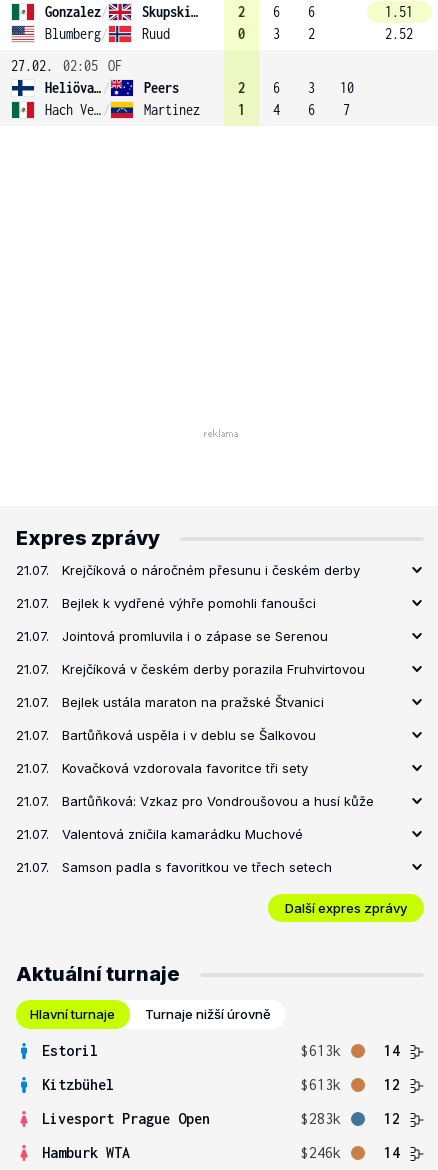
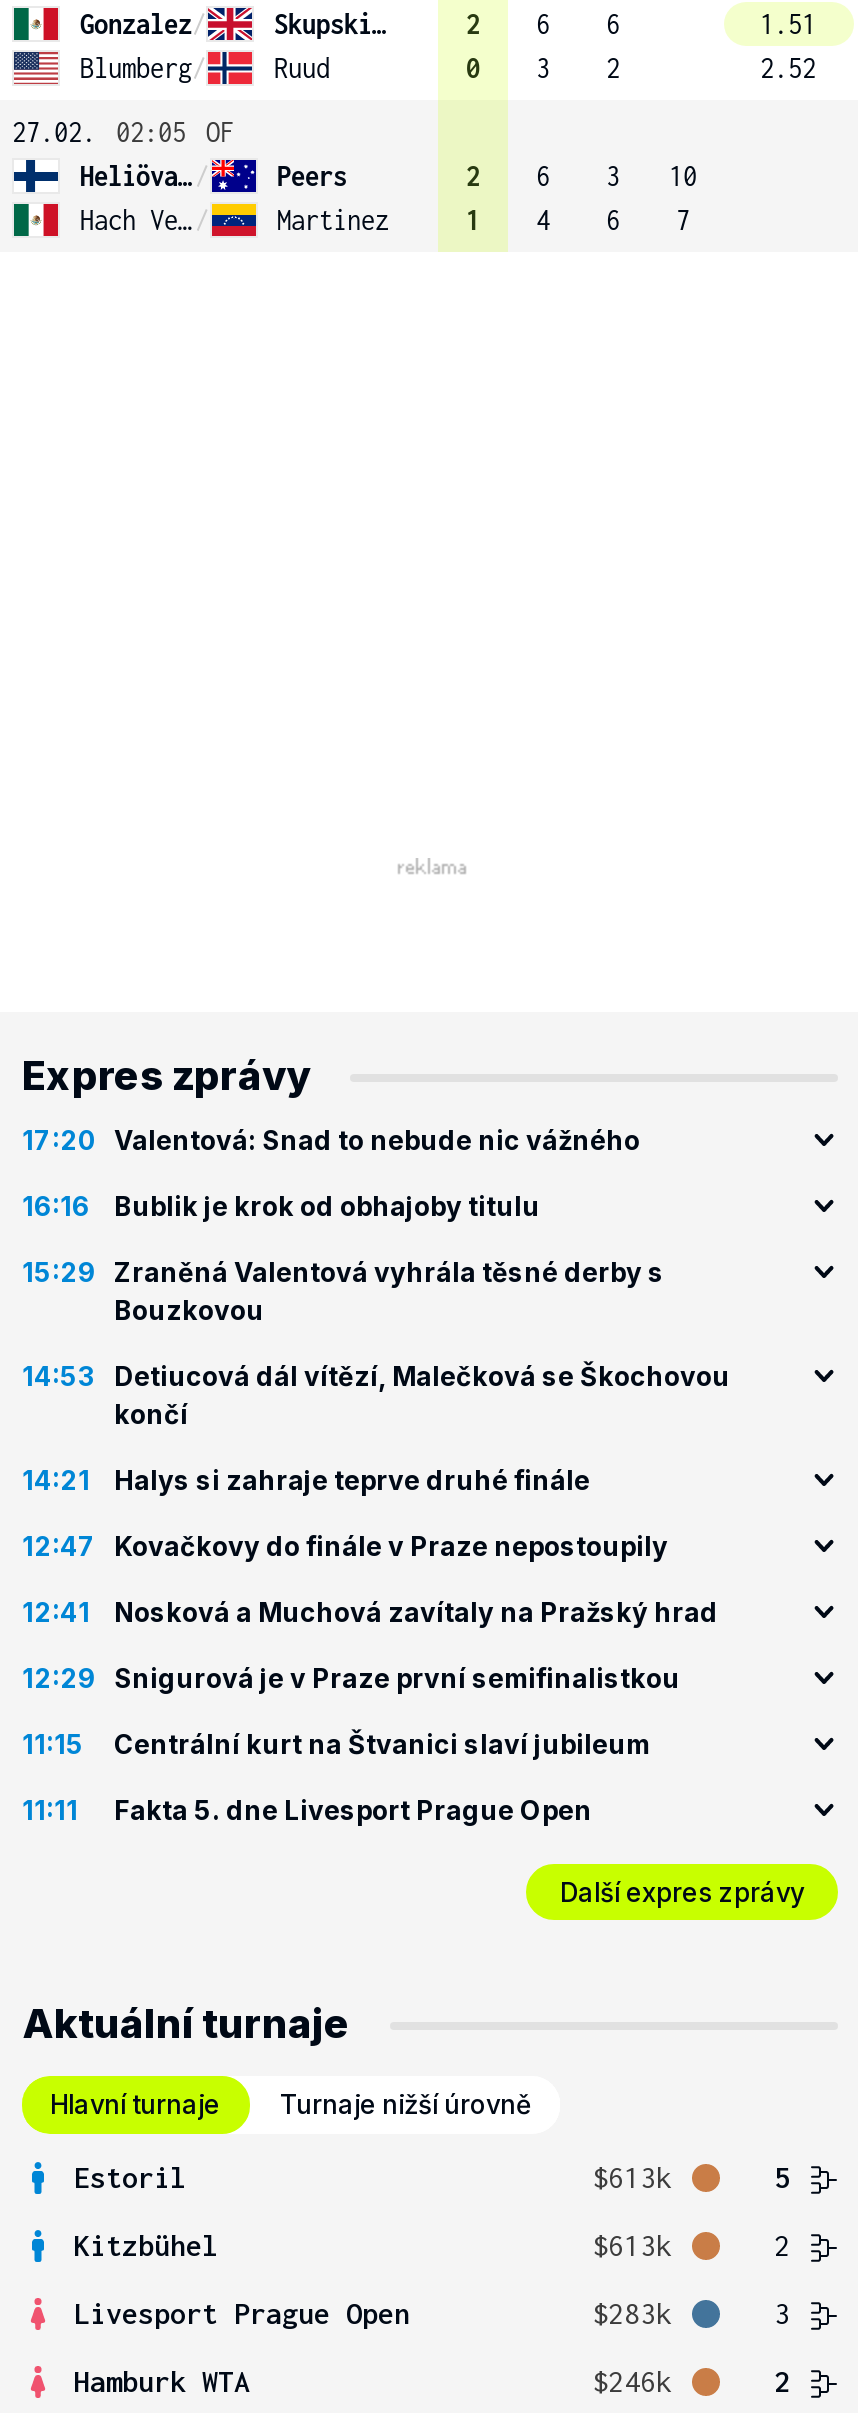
- 21.07.
- Krejčíková o náročném přesunu i českém derby
+ 17:20 Valentová: Snad to nebude nic vážného

- 21.07.
- Bejlek k vydřené výhře pomohli fanoušci
+ 16:16
+ Bublik je krok od obhajoby titulu

- 21.07.
- Jointová promluvila i o zápase se Serenou
+ 15:29 Zraněná Valentová vyhrála těsné derby s
+ Bouzkovou

- 21.07.
- Krejčíková v českém derby porazila Fruhvirtovou
+ 14:53 Detiucová dál vítězí, Malečková se Škochovou
+ končí

- 21.07.
- Bejlek ustála maraton na pražské Štvanici
+ 14:21
+ Halys si zahraje teprve druhé finále

- 21.07.
- Bartůňková uspěla i v deblu se Šalkovou
+ 12:47 Kovačkovy do finále v Praze nepostoupily

- 21.07.
- Kovačková vzdorovala favoritce tři sety
+ 12:41
+ Nosková a Muchová zavítaly na Pražský hrad

- 21.07.
- Bartůňková: Vzkaz pro Vondroušovou a husí kůže
+ 12:29 Snigurová je v Praze první semifinalistkou

- 21.07.
- Valentová zničila kamarádku Muchové
+ 11:15
+ Centrální kurt na Štvanici slaví jubileum

- 21.07.
- Samson padla s favoritkou ve třech setech
+ 11:11
+ Fakta 5. dne Livesport Prague Open

- 14
+ 5

- 12
+ 2

- 12
+ 3

- 14
+ 2
